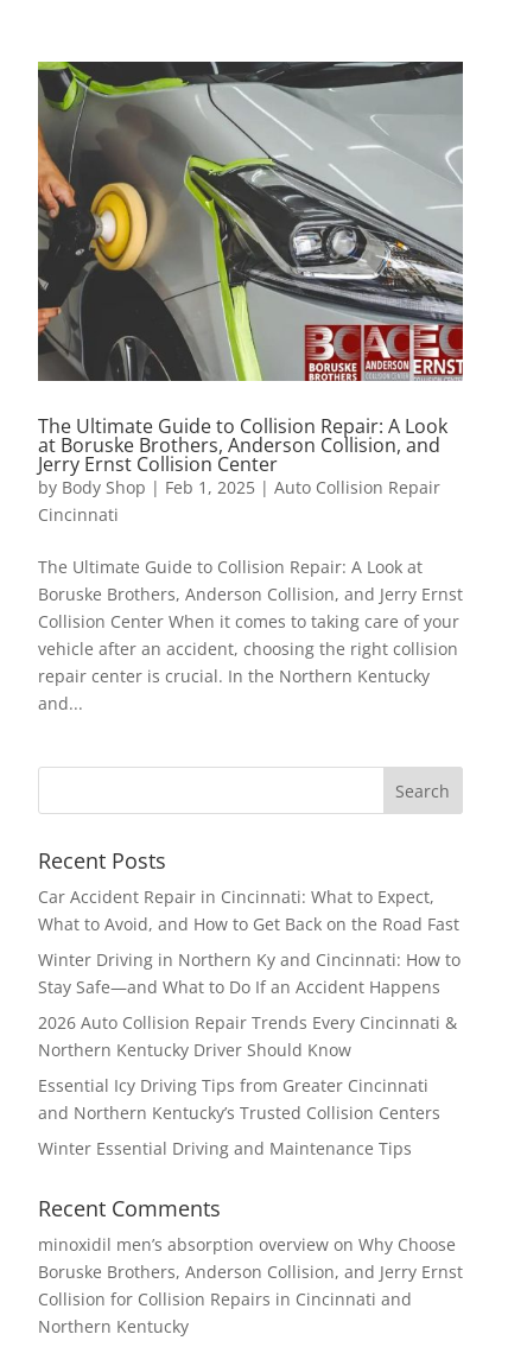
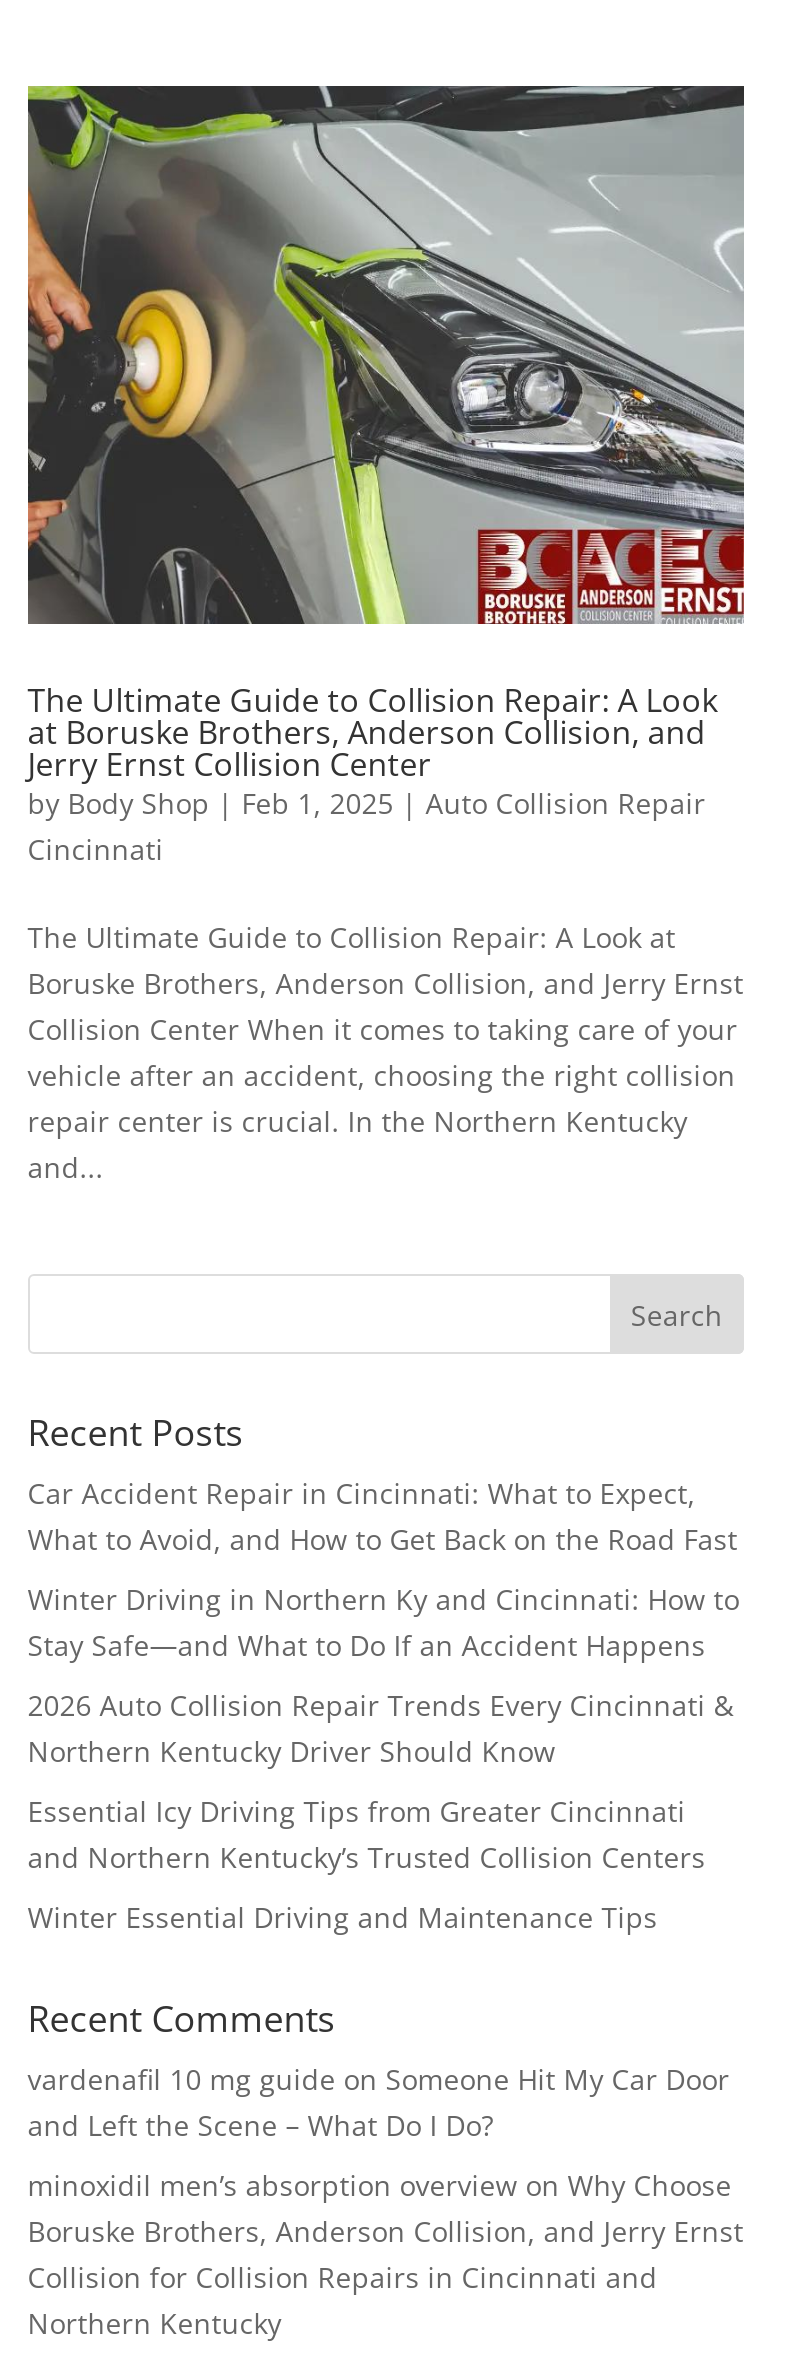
+ vardenafil 10 mg guide on Someone Hit My Car Door
+ and Left the Scene – What Do I Do?
